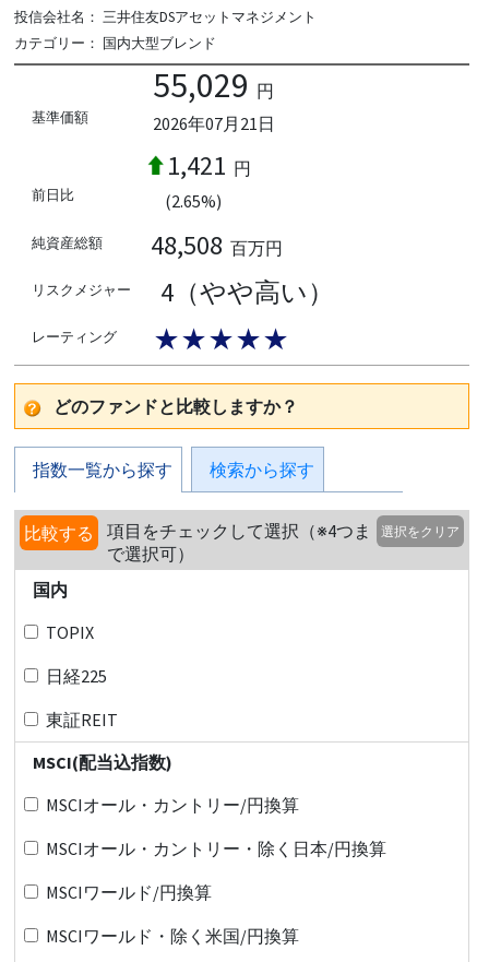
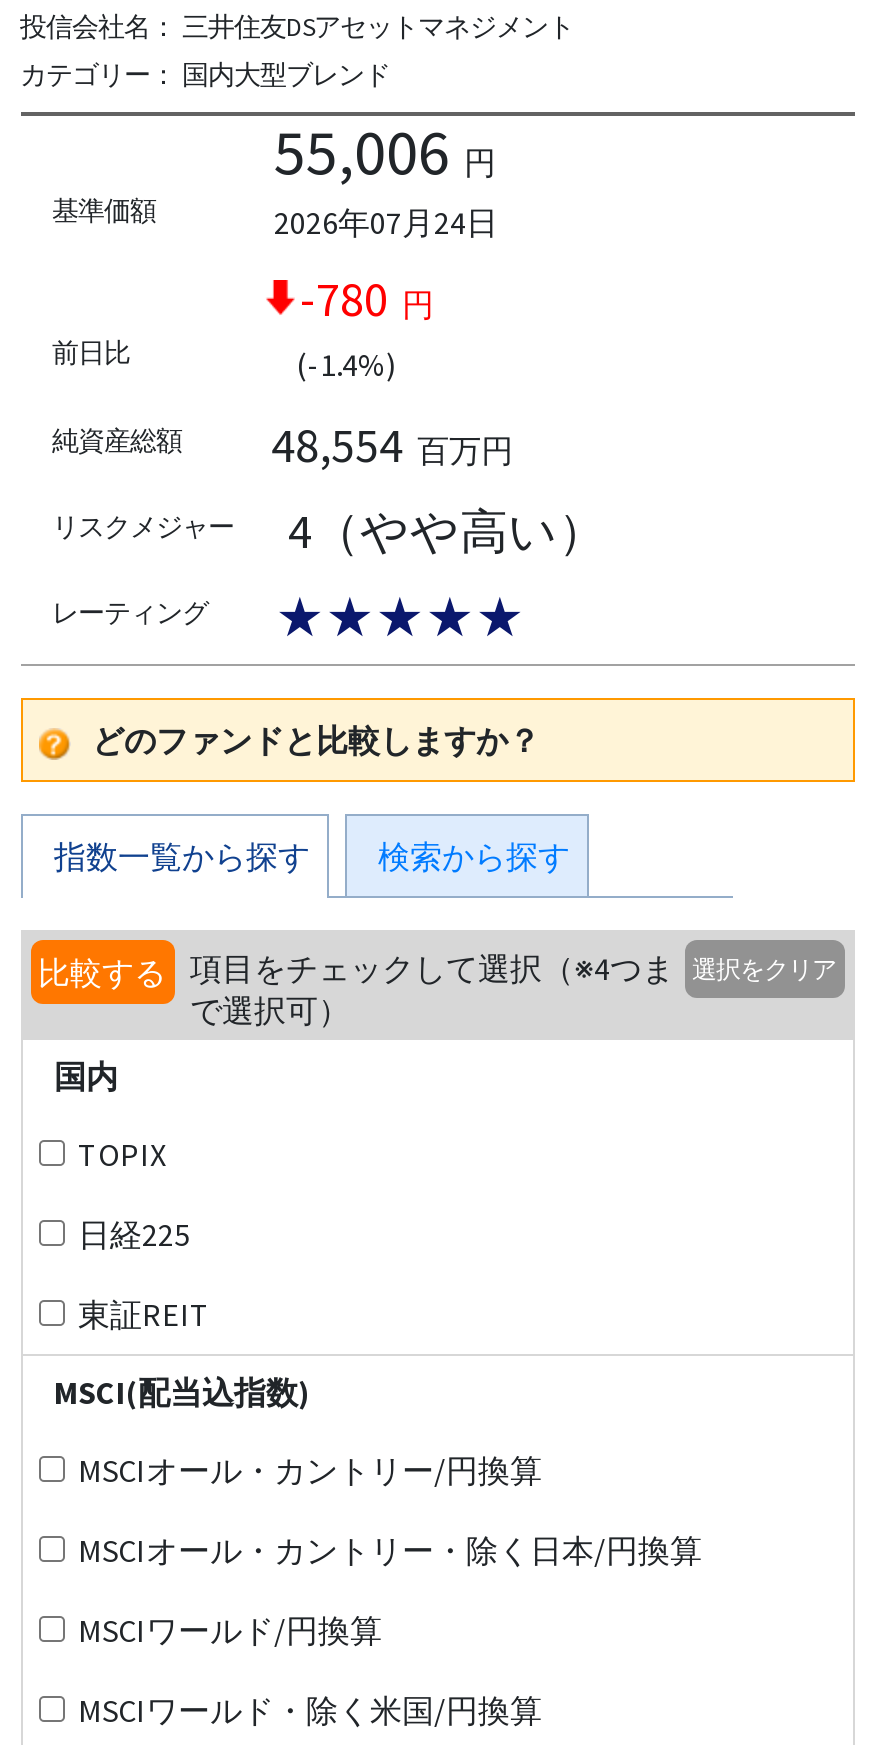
- 55,029 円
+ 55,006 円

- 2026年07月21日
+ 2026年07月24日

- 1,421 円
+ -780 円

- (2.65%)
+ (-1.4%)

- 48,508 百万円
+ 48,554 百万円
